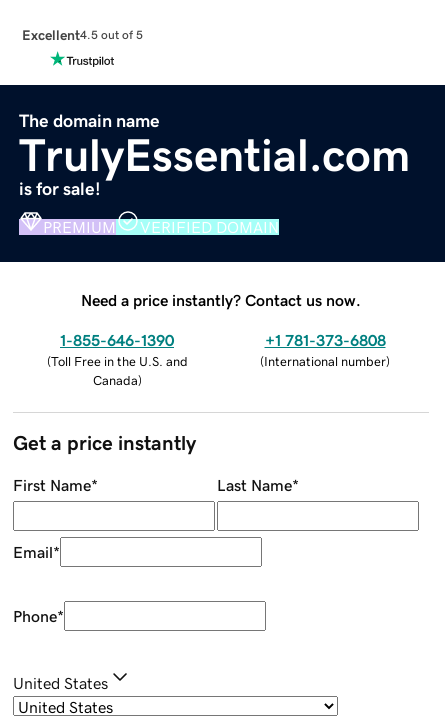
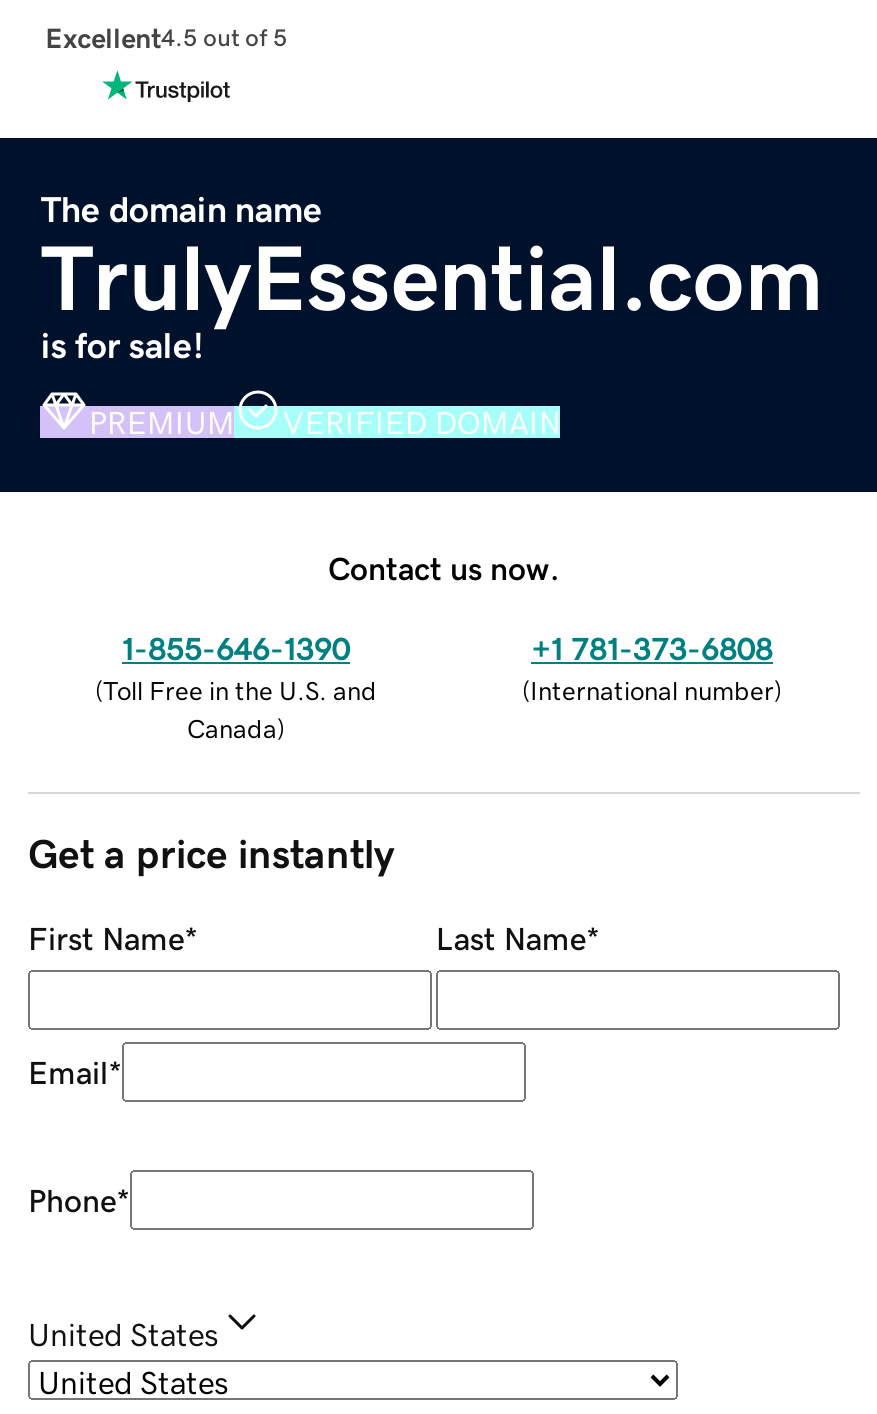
- Need a price instantly? Contact us now.
+ Contact us now.
